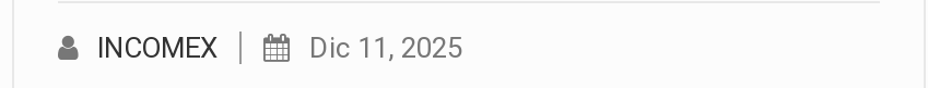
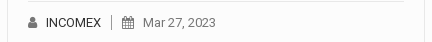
- Dic 11, 2025
+ Mar 27, 2023
